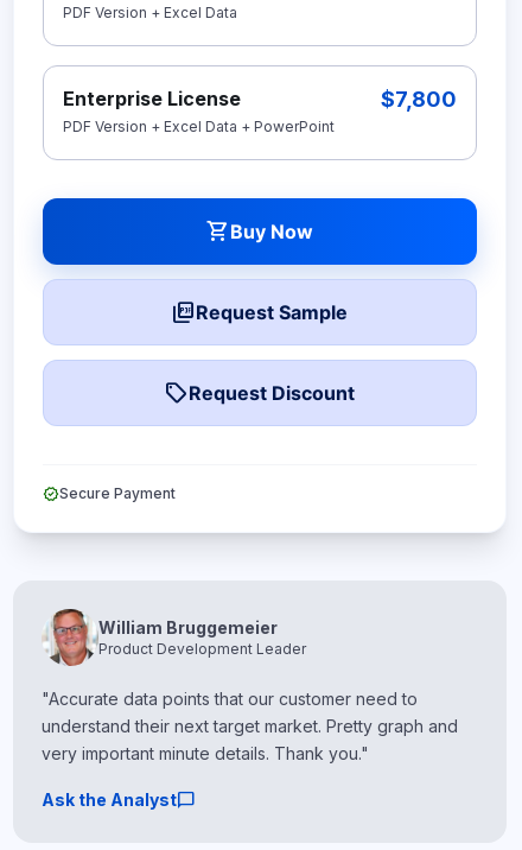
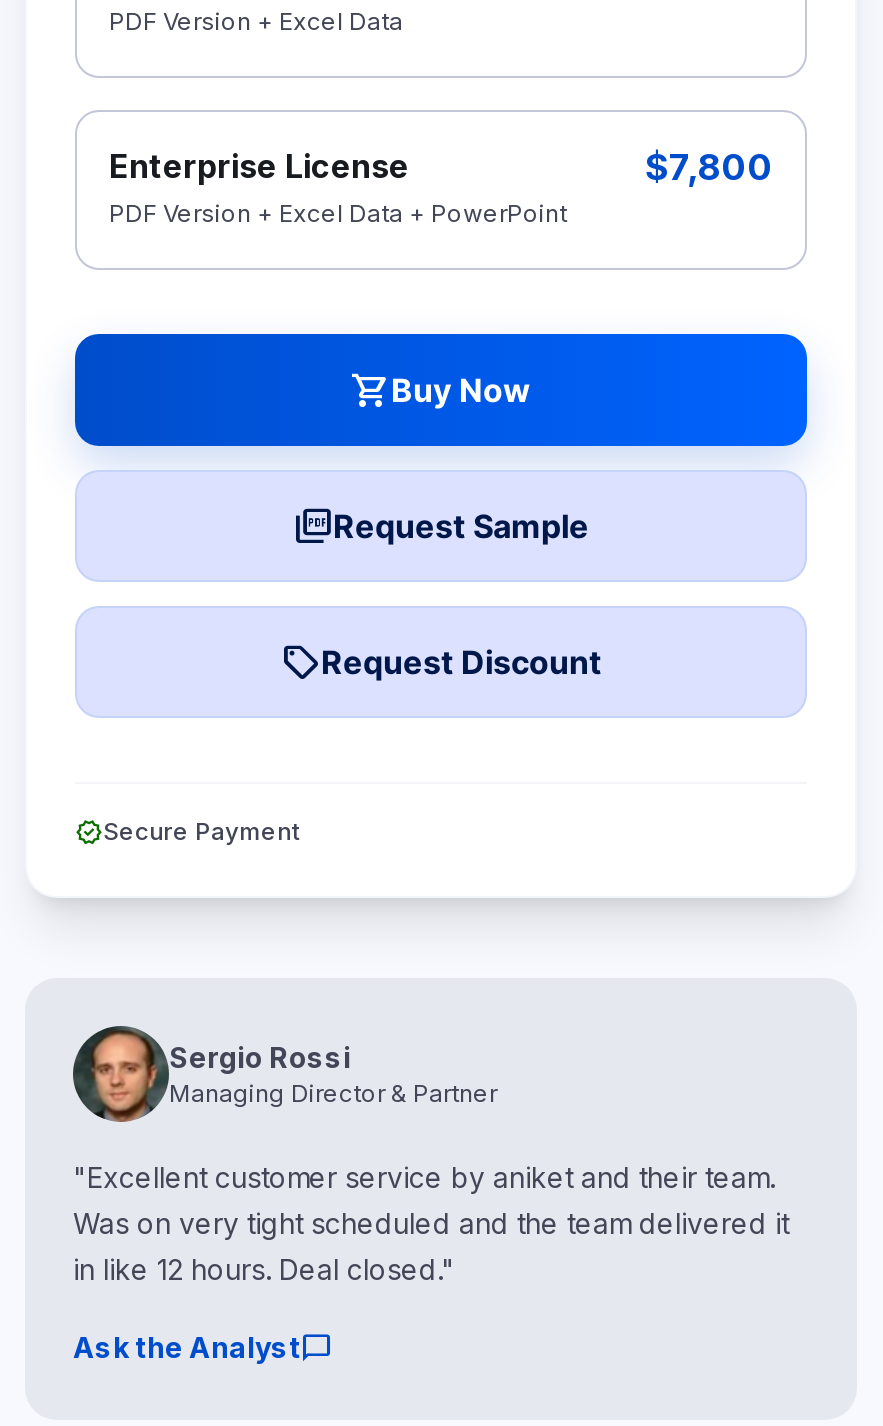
- [image]
- William Bruggemeier
- Product Development Leader
+ [image]
+ Sergio Rossi
+ Managing Director & Partner

- "Accurate data points that our customer need to
- understand their next target market. Pretty graph and
- very important minute details. Thank you."
+ "Excellent customer service by aniket and their team.
+ Was on very tight scheduled and the team delivered it
+ in like 12 hours. Deal closed."
